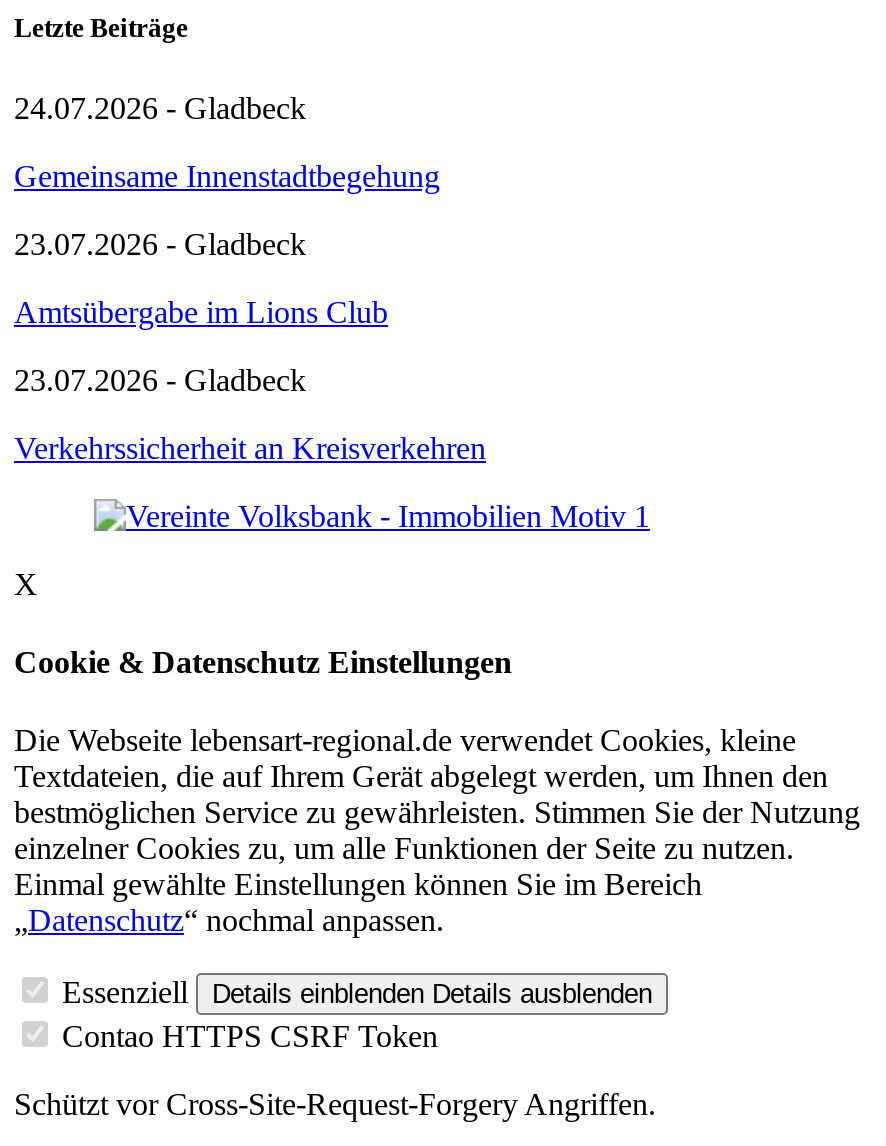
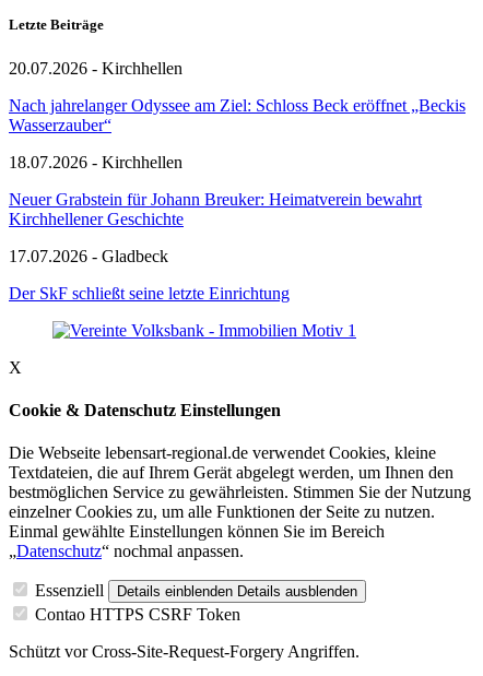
- 24.07.2026 - Gladbeck
+ 20.07.2026 - Kirchhellen

- Gemeinsame Innenstadtbegehung
+ Nach jahrelanger Odyssee am Ziel: Schloss Beck eröffnet „Beckis
+ Wasserzauber“

- 23.07.2026 - Gladbeck
+ 18.07.2026 - Kirchhellen

- Amtsübergabe im Lions Club
+ Neuer Grabstein für Johann Breuker: Heimatverein bewahrt
+ Kirchhellener Geschichte

- 23.07.2026 - Gladbeck
+ 17.07.2026 - Gladbeck

- Verkehrssicherheit an Kreisverkehren
+ Der SkF schließt seine letzte Einrichtung
